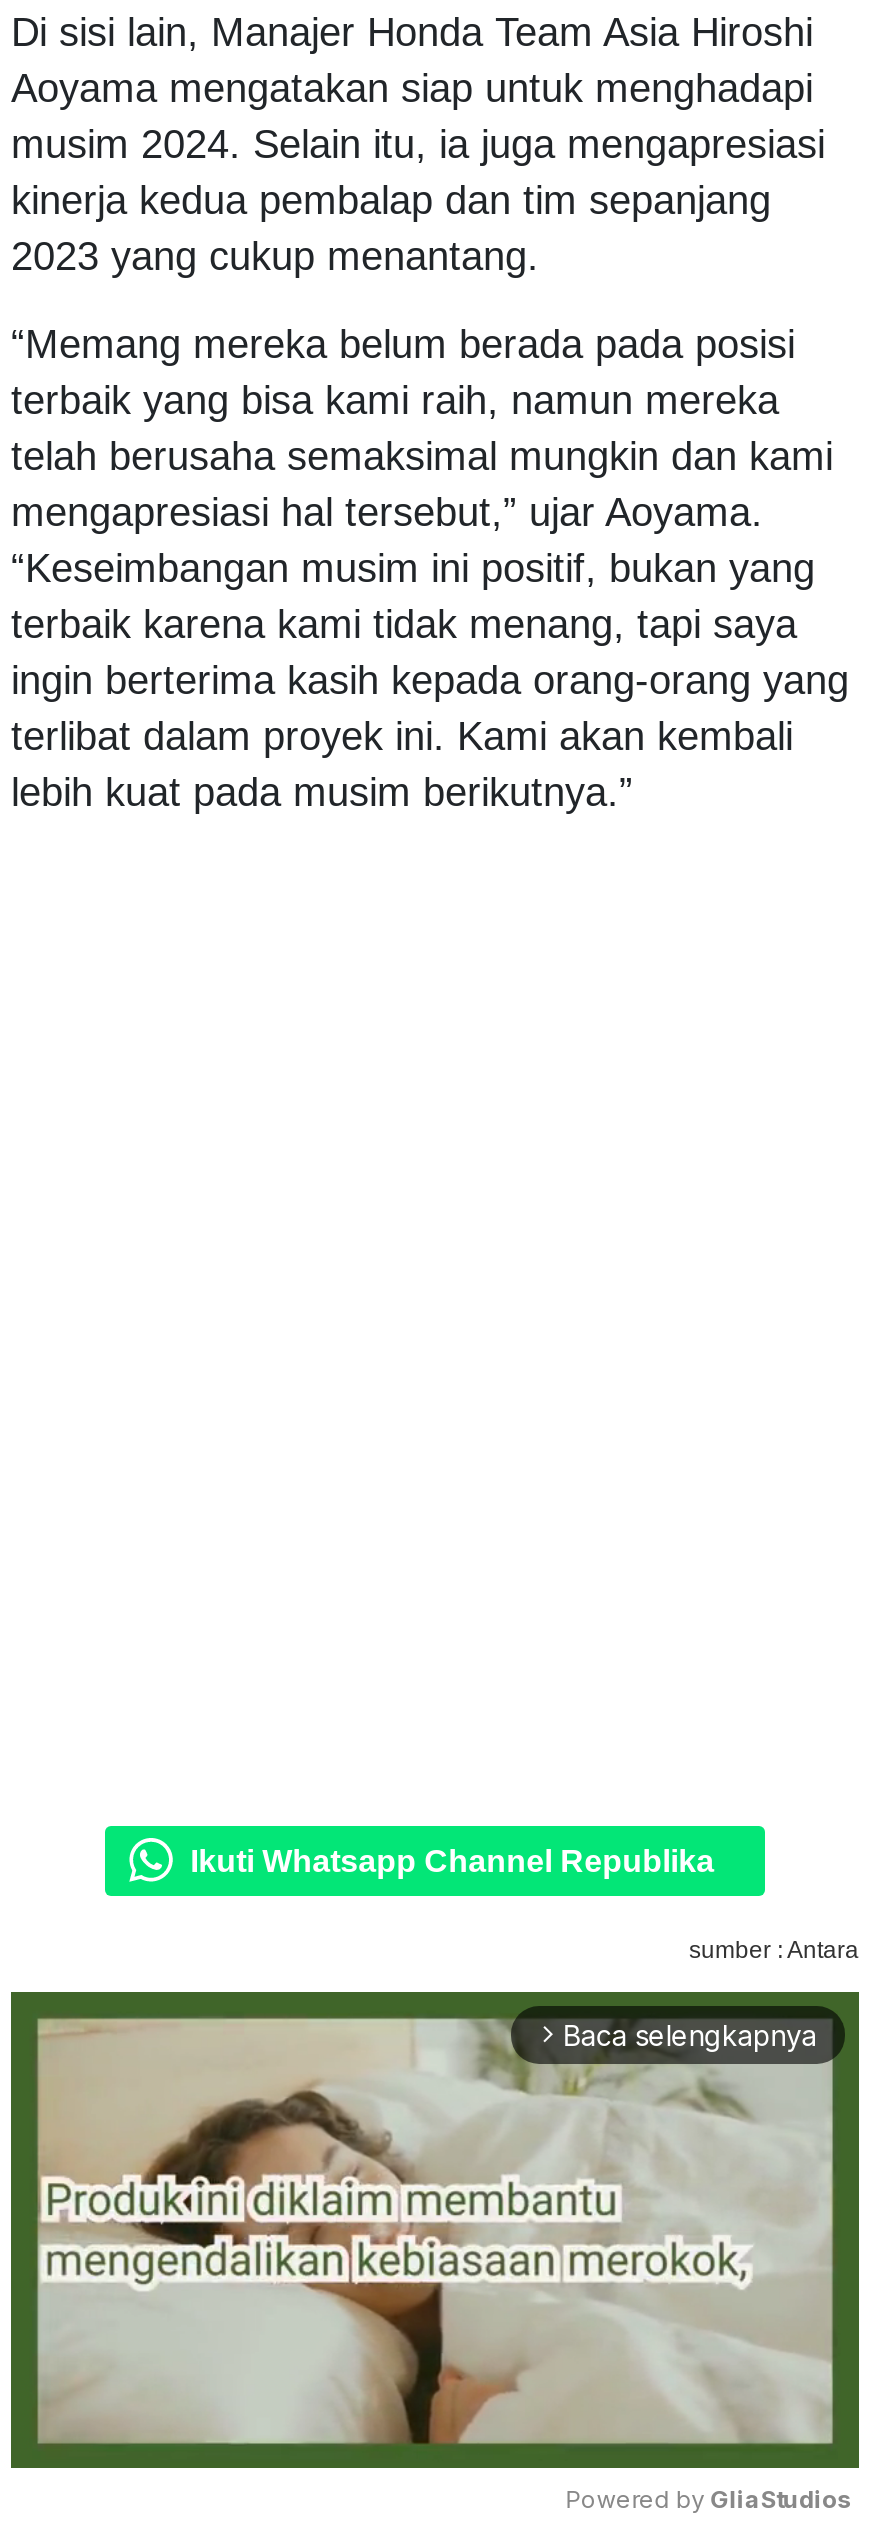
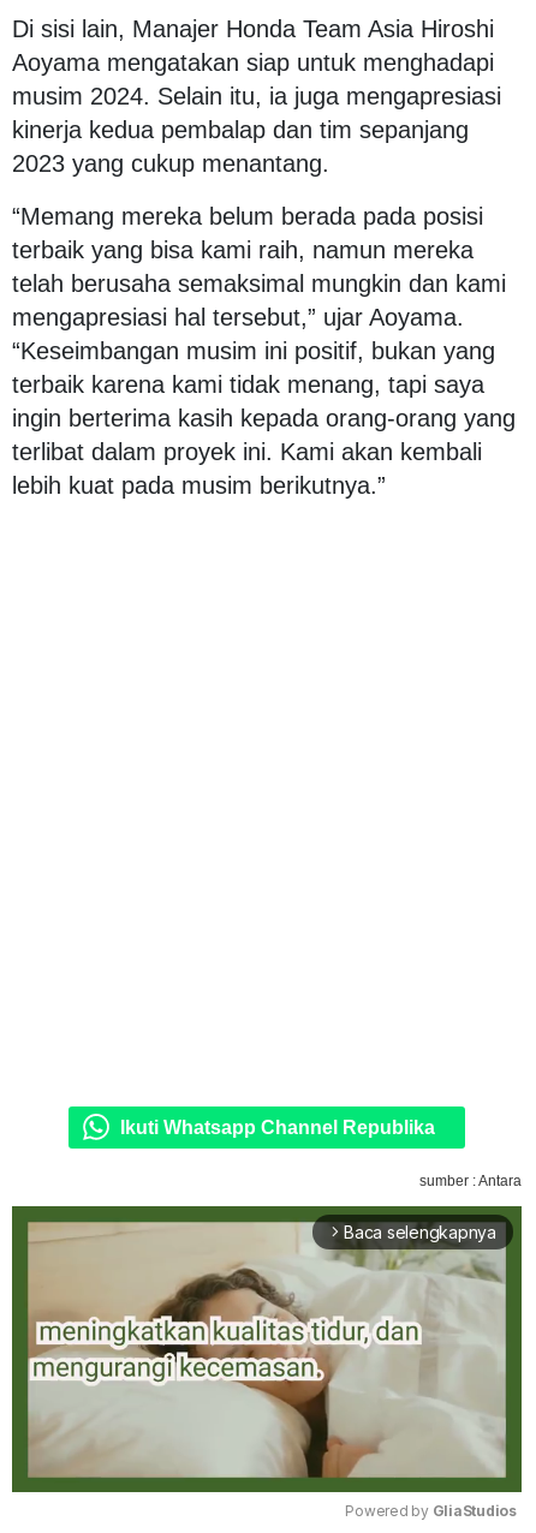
- [image]
+ [image]
